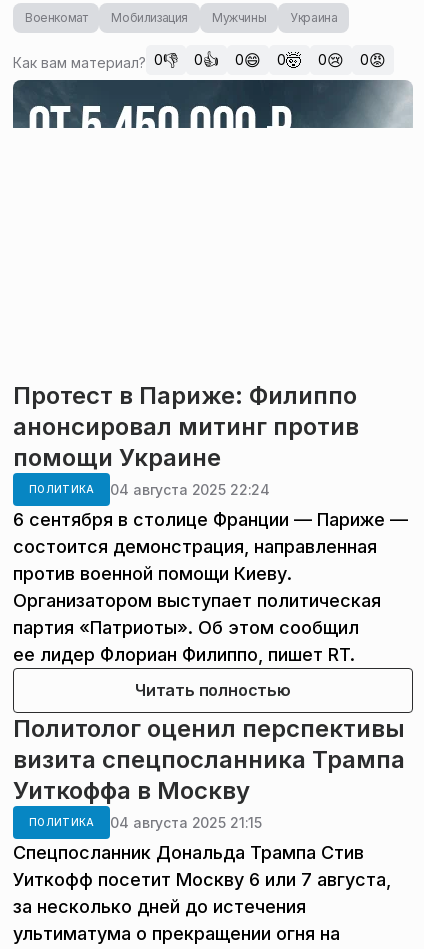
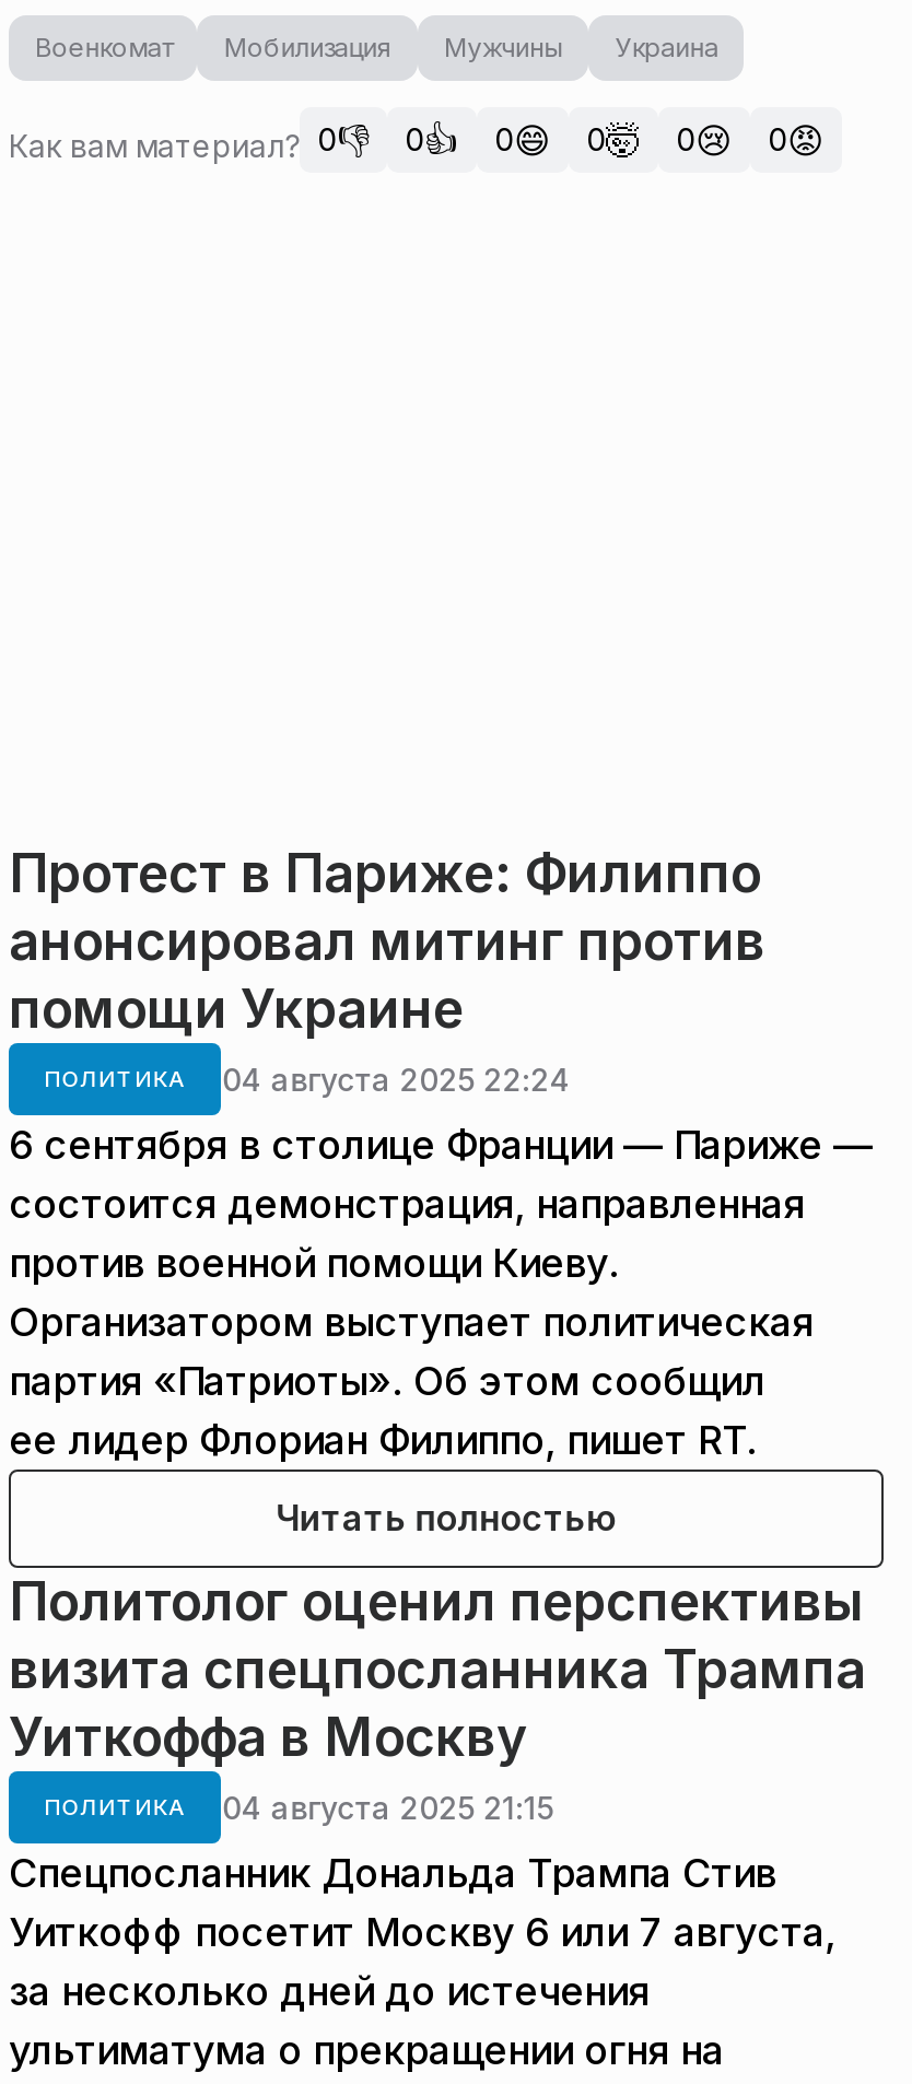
- [image]
